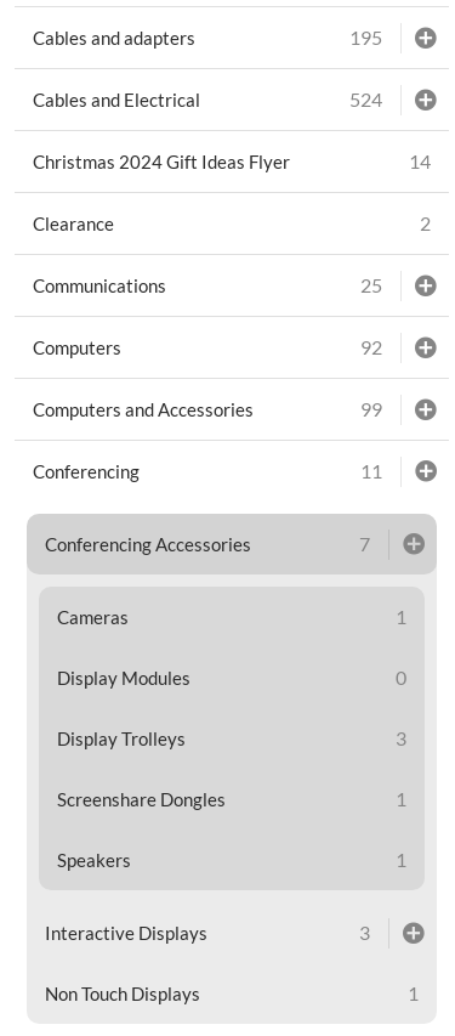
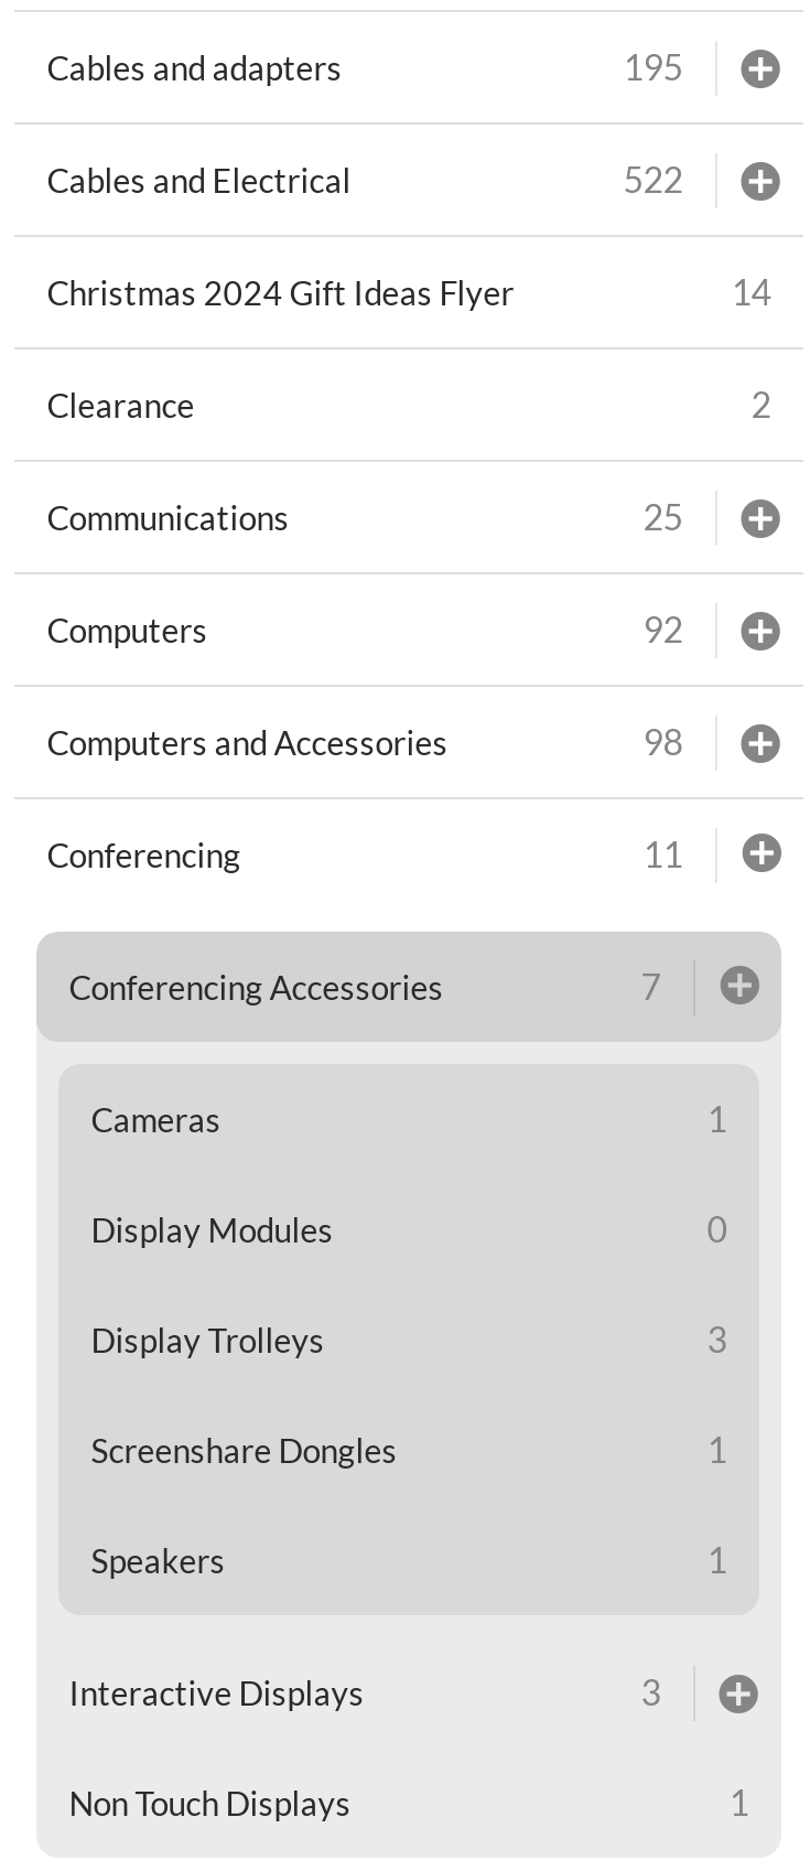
- 524
+ 522

- 99
+ 98
